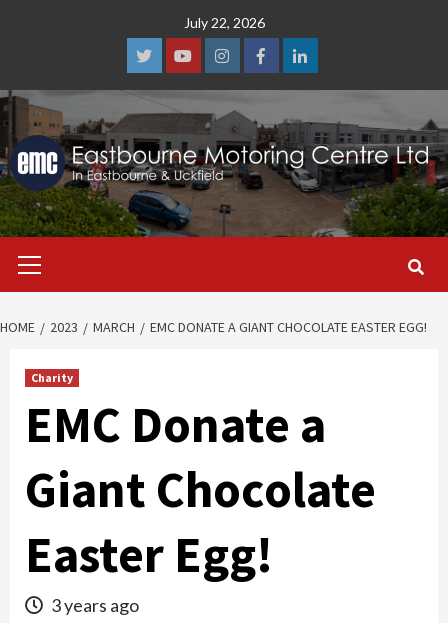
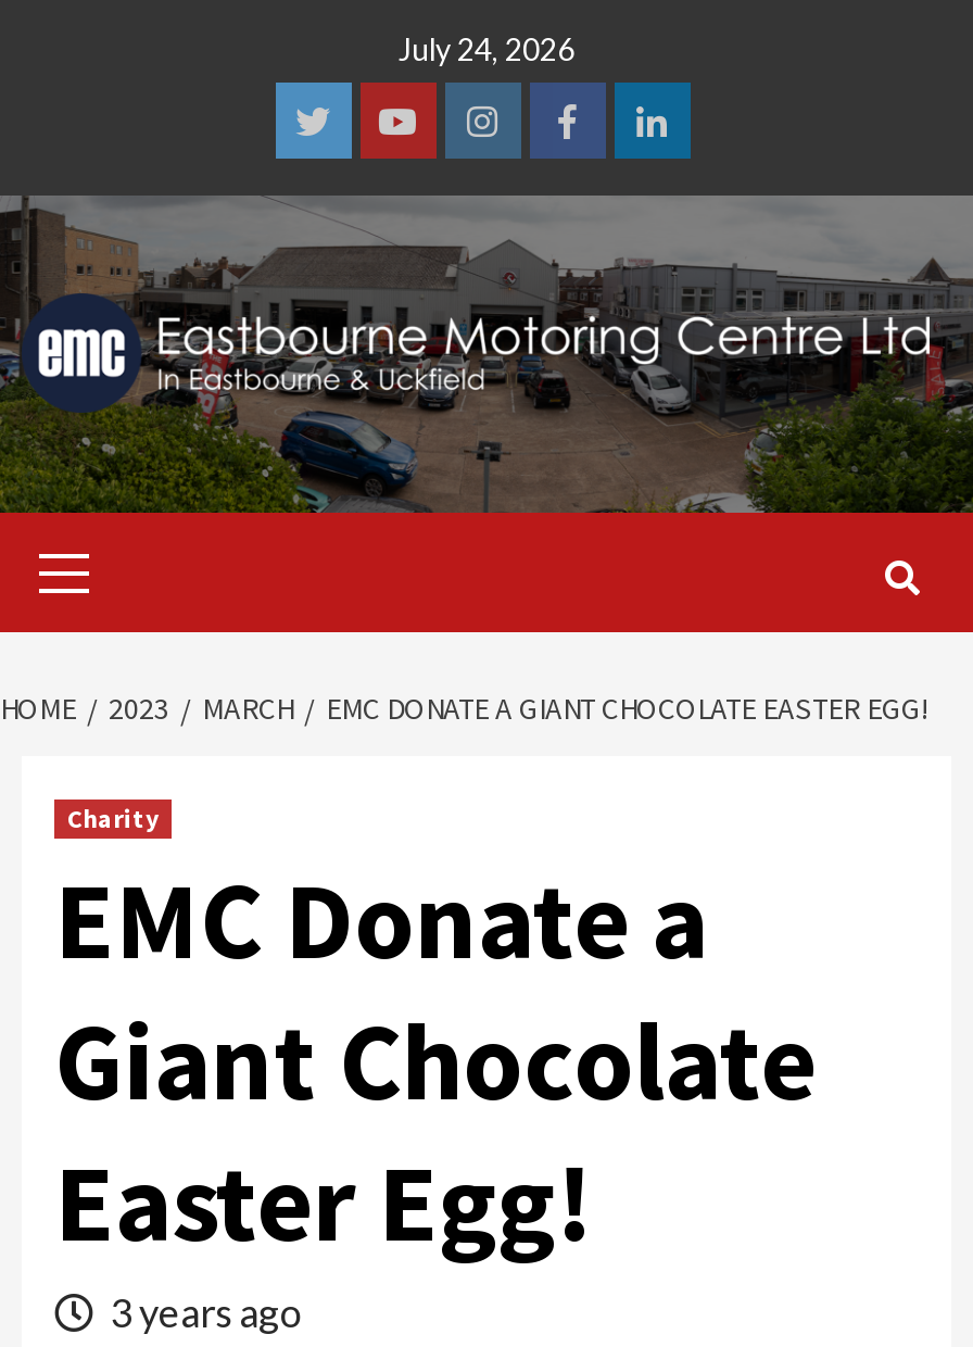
- July 22, 2026
+ July 24, 2026
